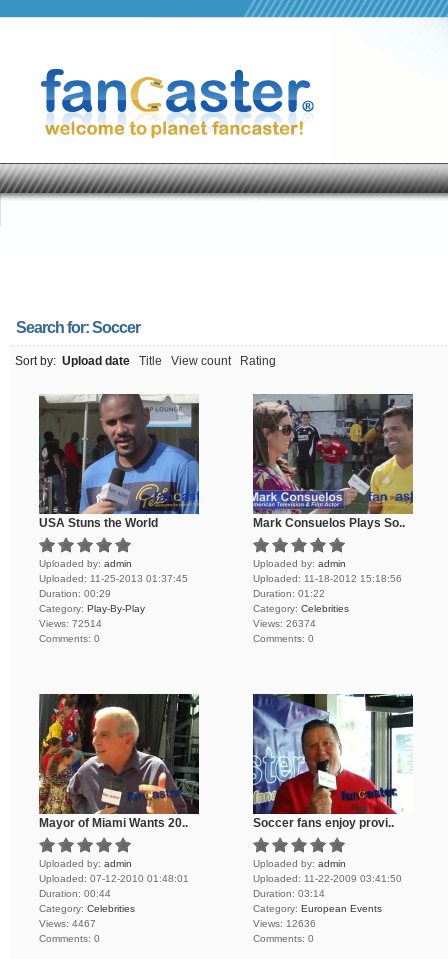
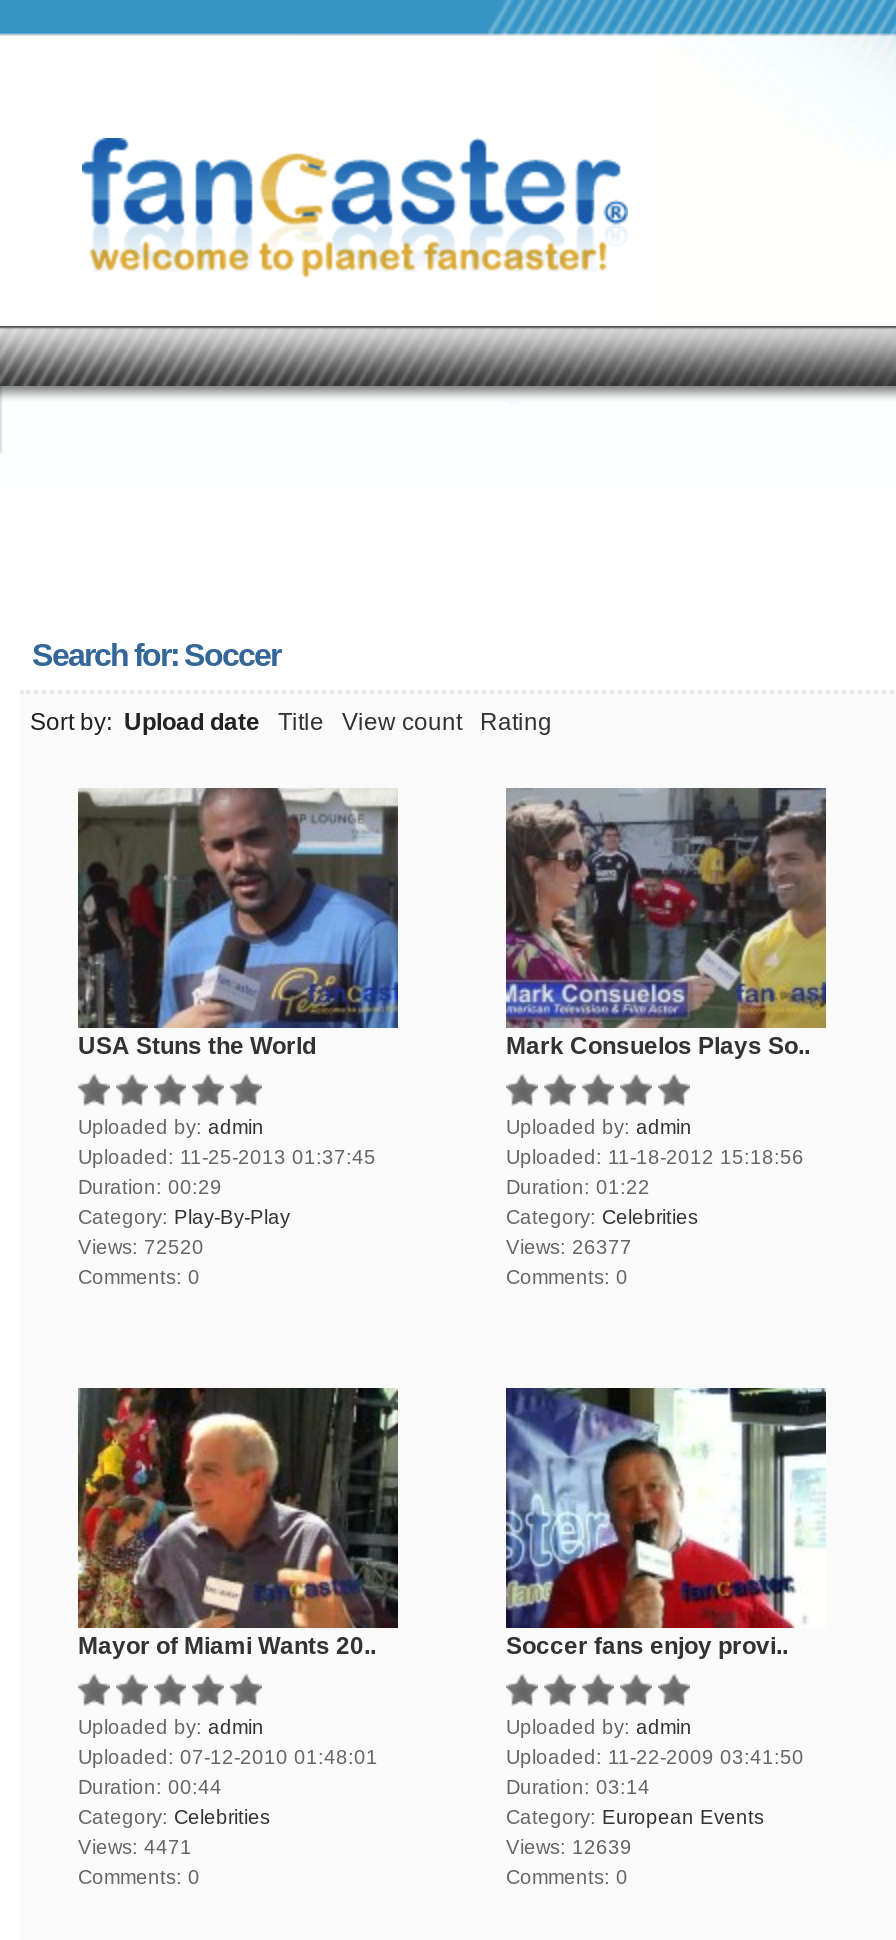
- Views: 72514
+ Views: 72520

- Views: 26374
+ Views: 26377

- Views: 4467
+ Views: 4471

- Views: 12636
+ Views: 12639
